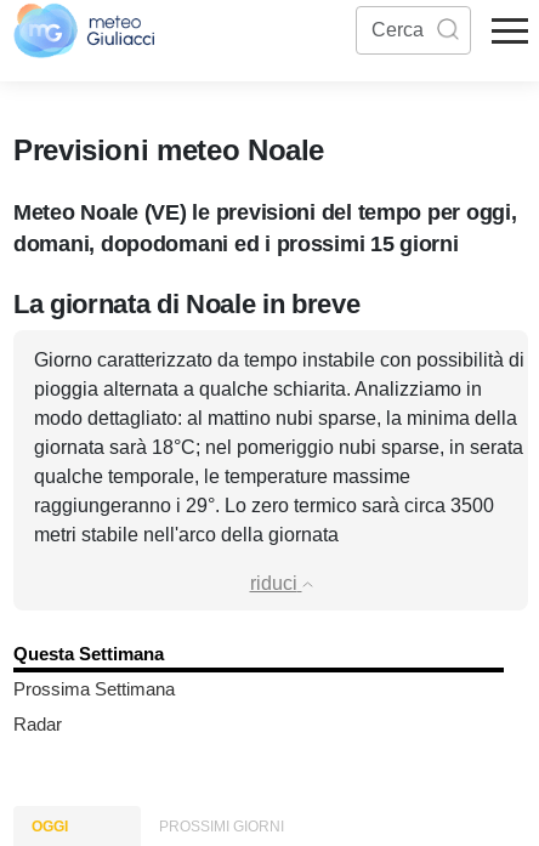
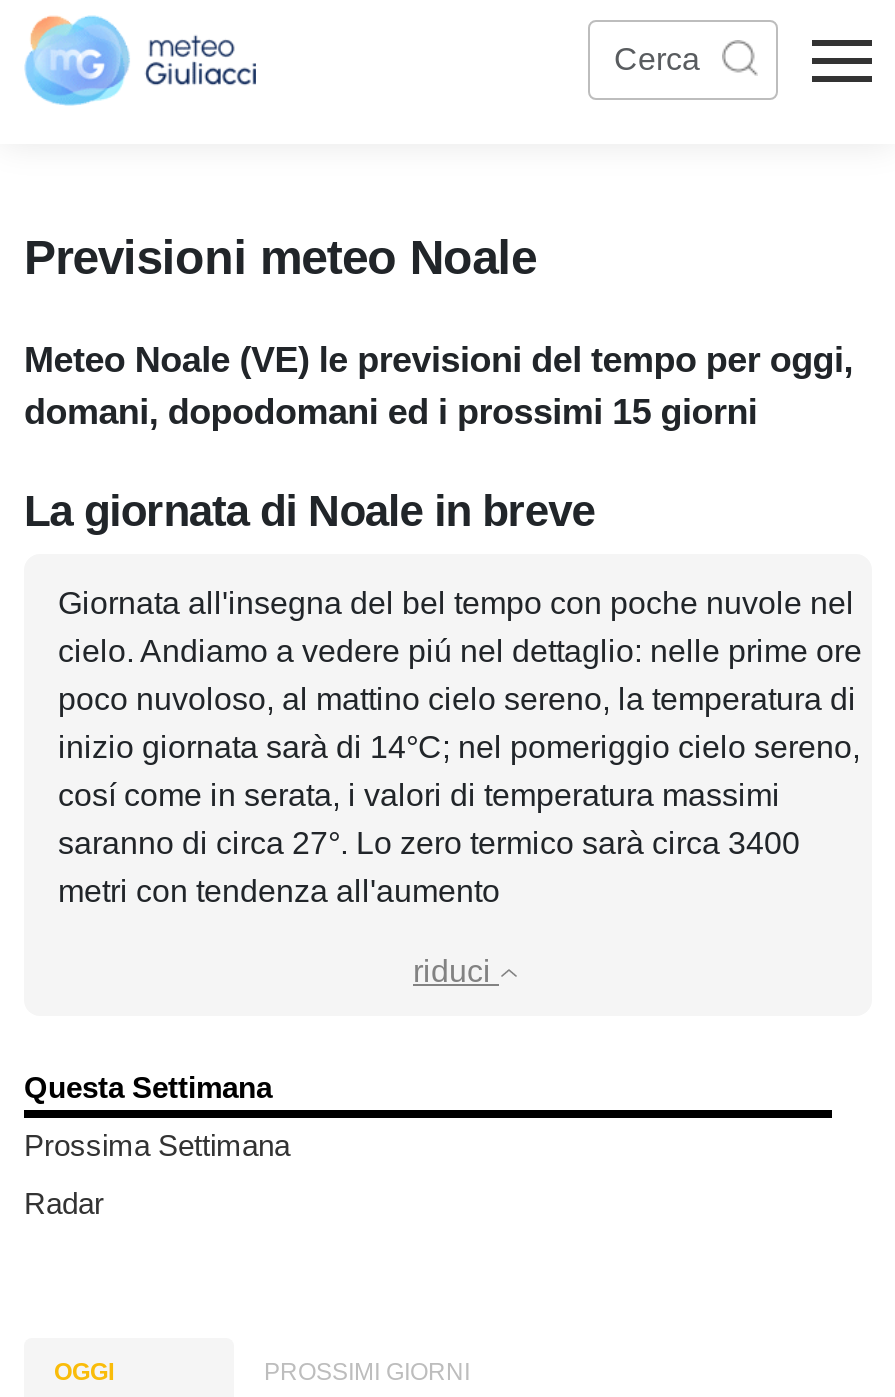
- Giorno caratterizzato da tempo instabile con possibilità di
- pioggia alternata a qualche schiarita. Analizziamo in
- modo dettagliato: al mattino nubi sparse, la minima della
- giornata sarà 18°C; nel pomeriggio nubi sparse, in serata
- qualche temporale, le temperature massime
- raggiungeranno i 29°. Lo zero termico sarà circa 3500
- metri stabile nell'arco della giornata
+ Giornata all'insegna del bel tempo con poche nuvole nel
+ cielo. Andiamo a vedere piú nel dettaglio: nelle prime ore
+ poco nuvoloso, al mattino cielo sereno, la temperatura di
+ inizio giornata sarà di 14°C; nel pomeriggio cielo sereno,
+ cosí come in serata, i valori di temperatura massimi
+ saranno di circa 27°. Lo zero termico sarà circa 3400
+ metri con tendenza all'aumento
